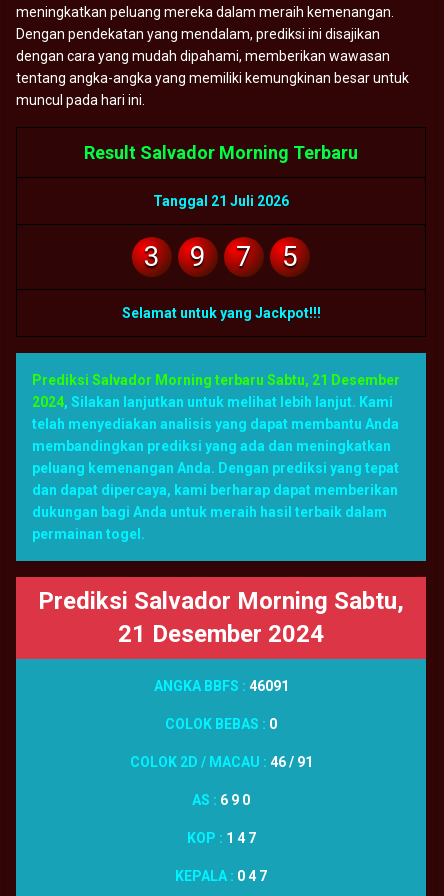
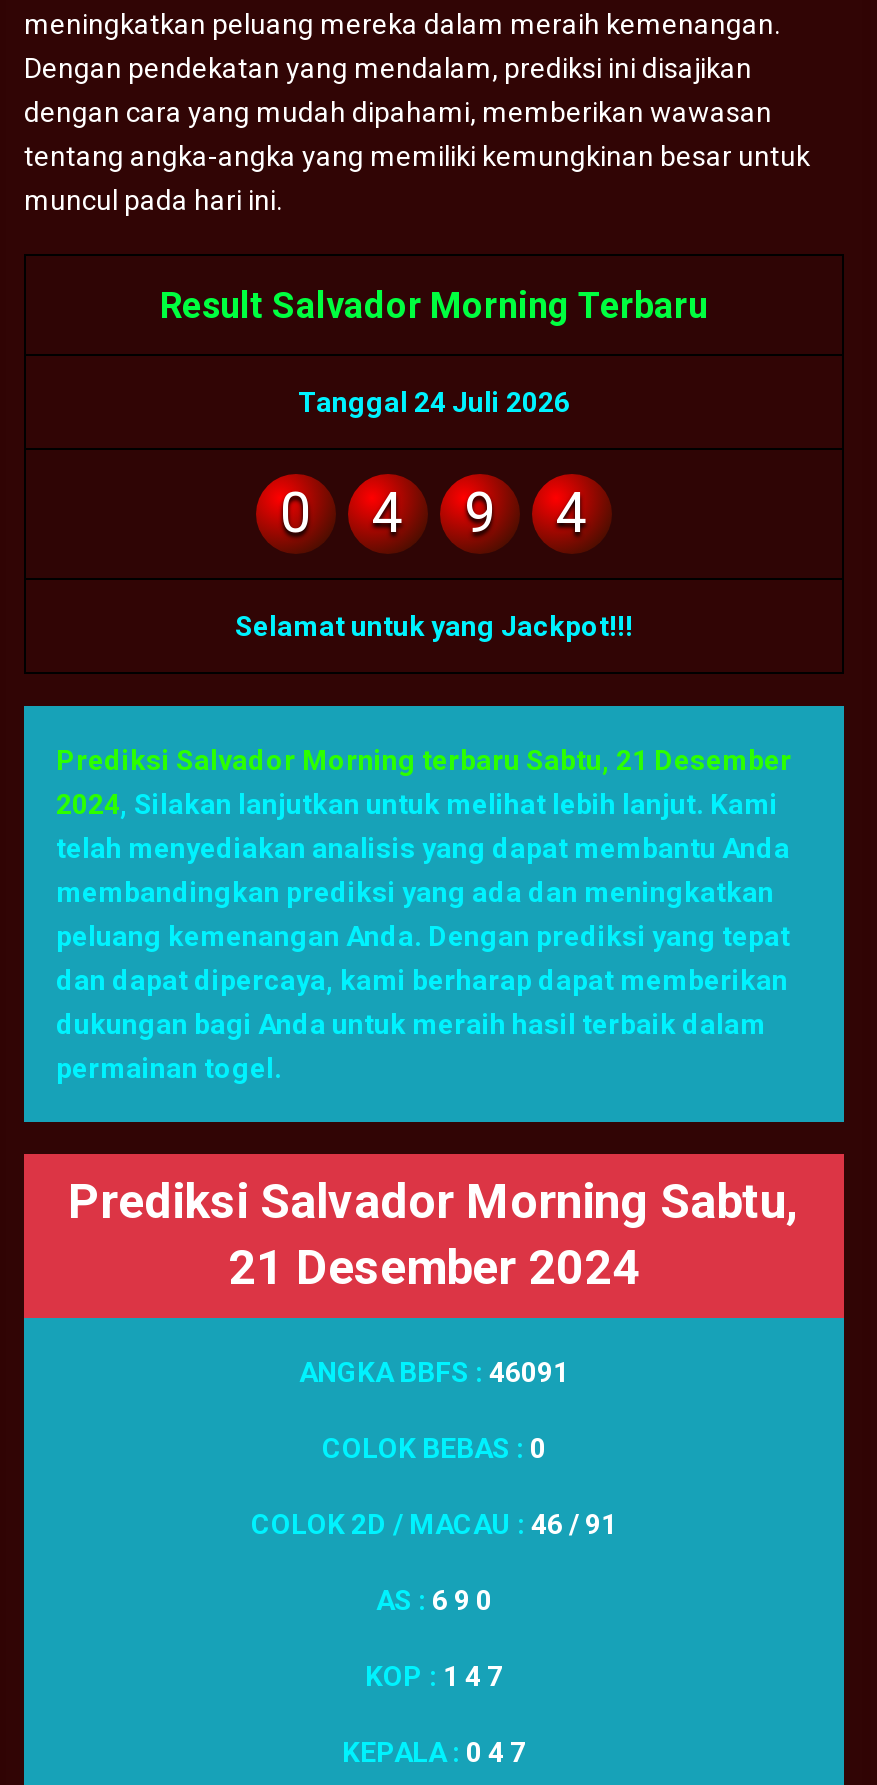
- Tanggal 21 Juli 2026
+ Tanggal 24 Juli 2026

- 3
+ 0
+ 4

- 7
- 5
+ 4
